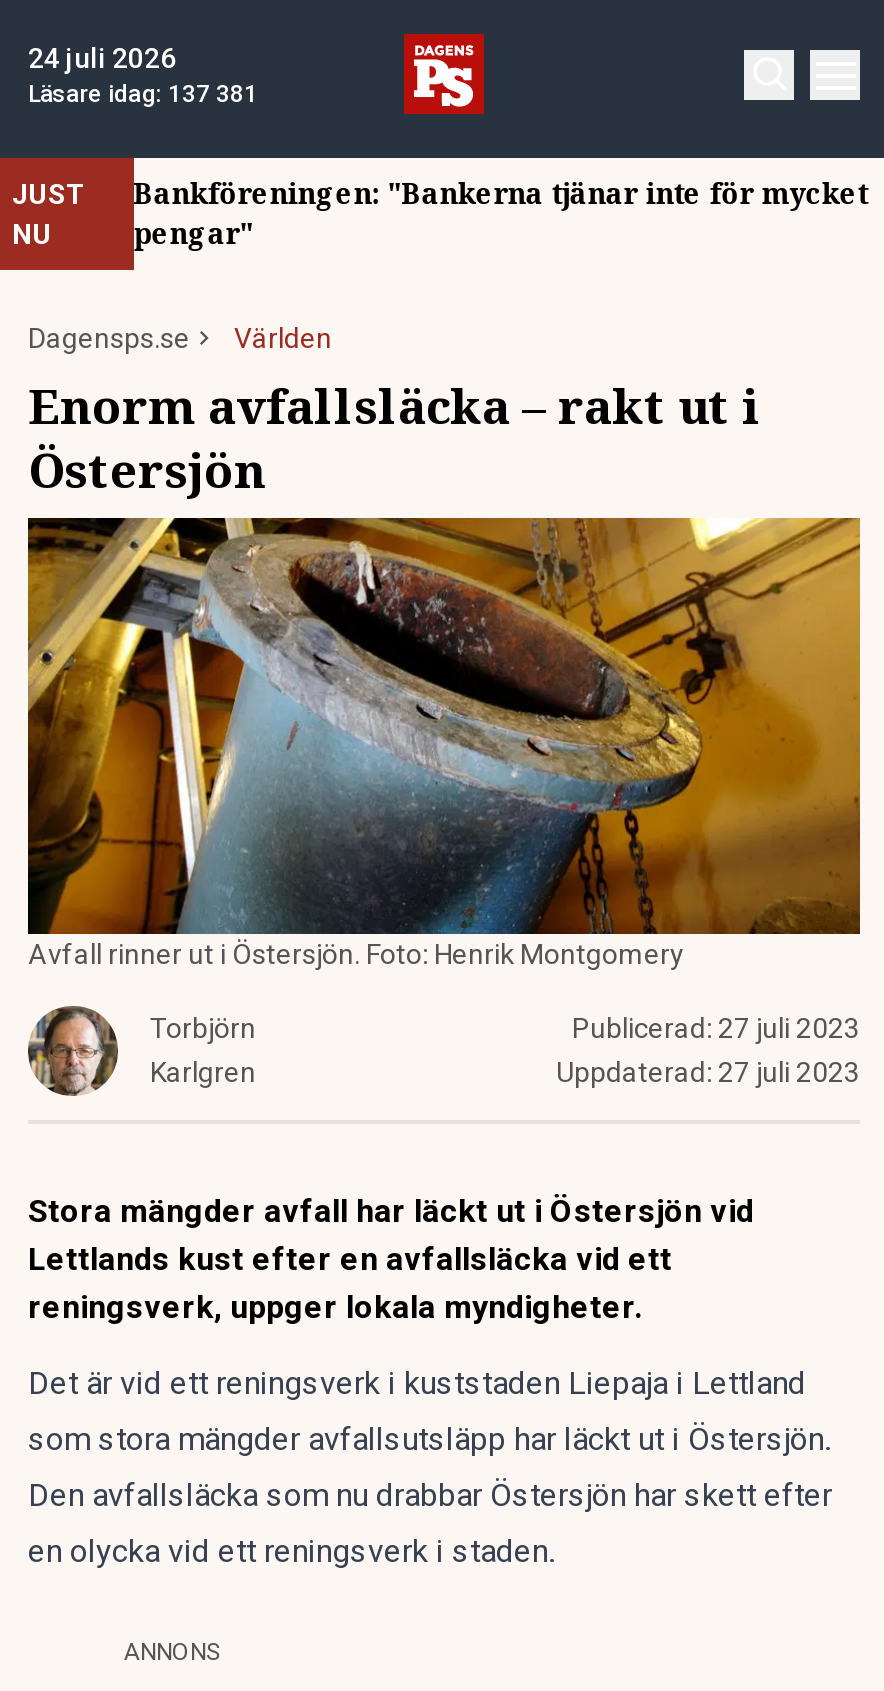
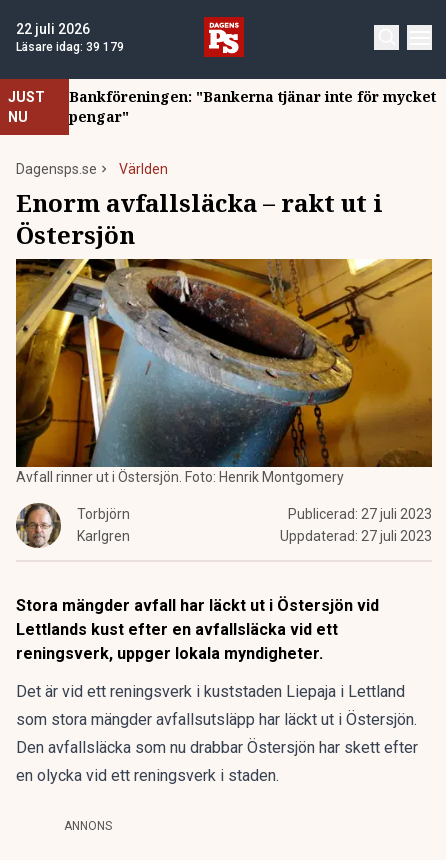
- 24 juli 2026
+ 22 juli 2026

- Läsare idag: 137 381
+ Läsare idag: 39 179
